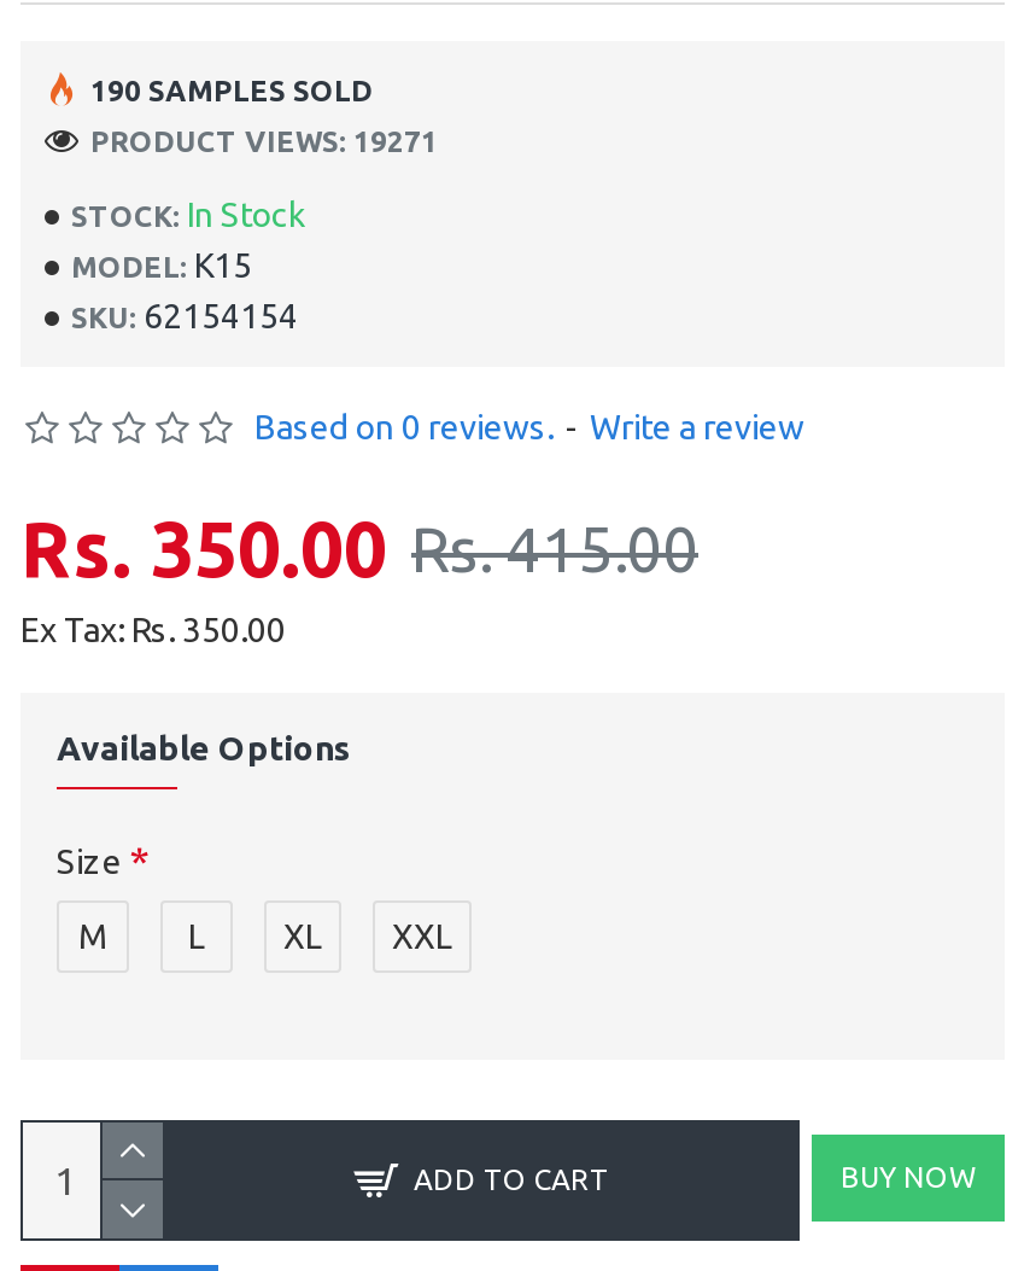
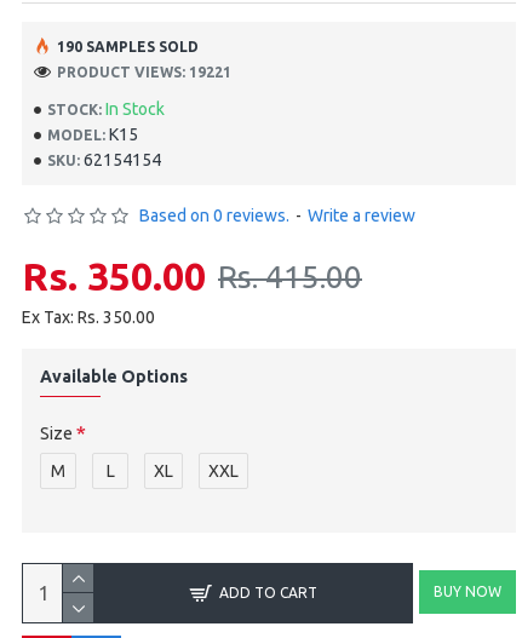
- PRODUCT VIEWS: 19271
+ PRODUCT VIEWS: 19221
